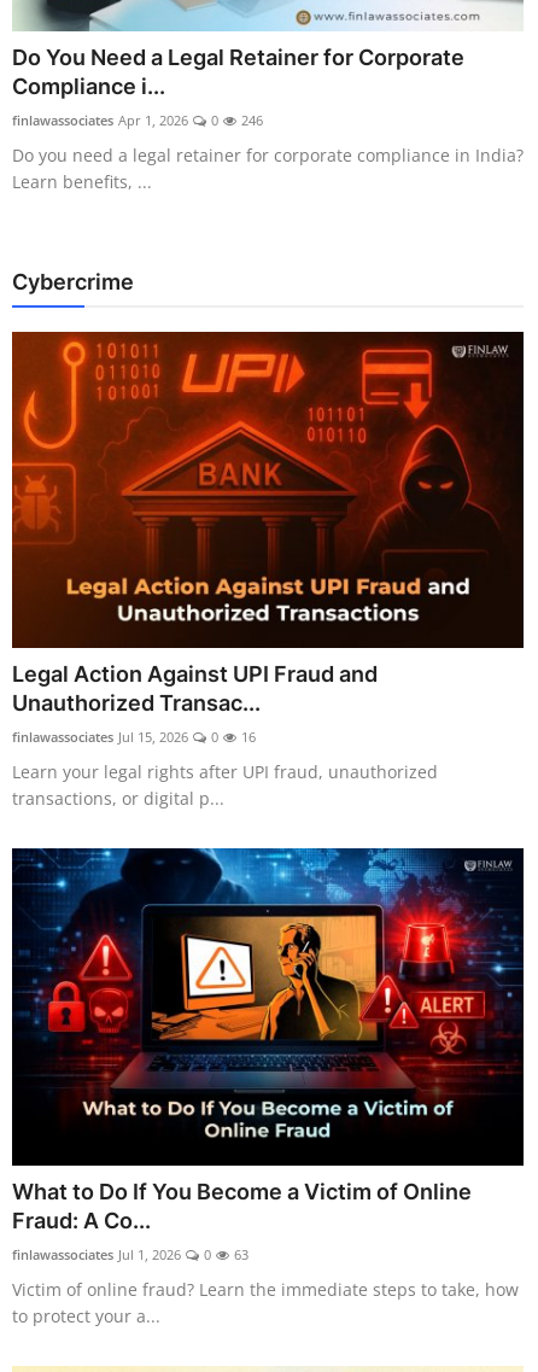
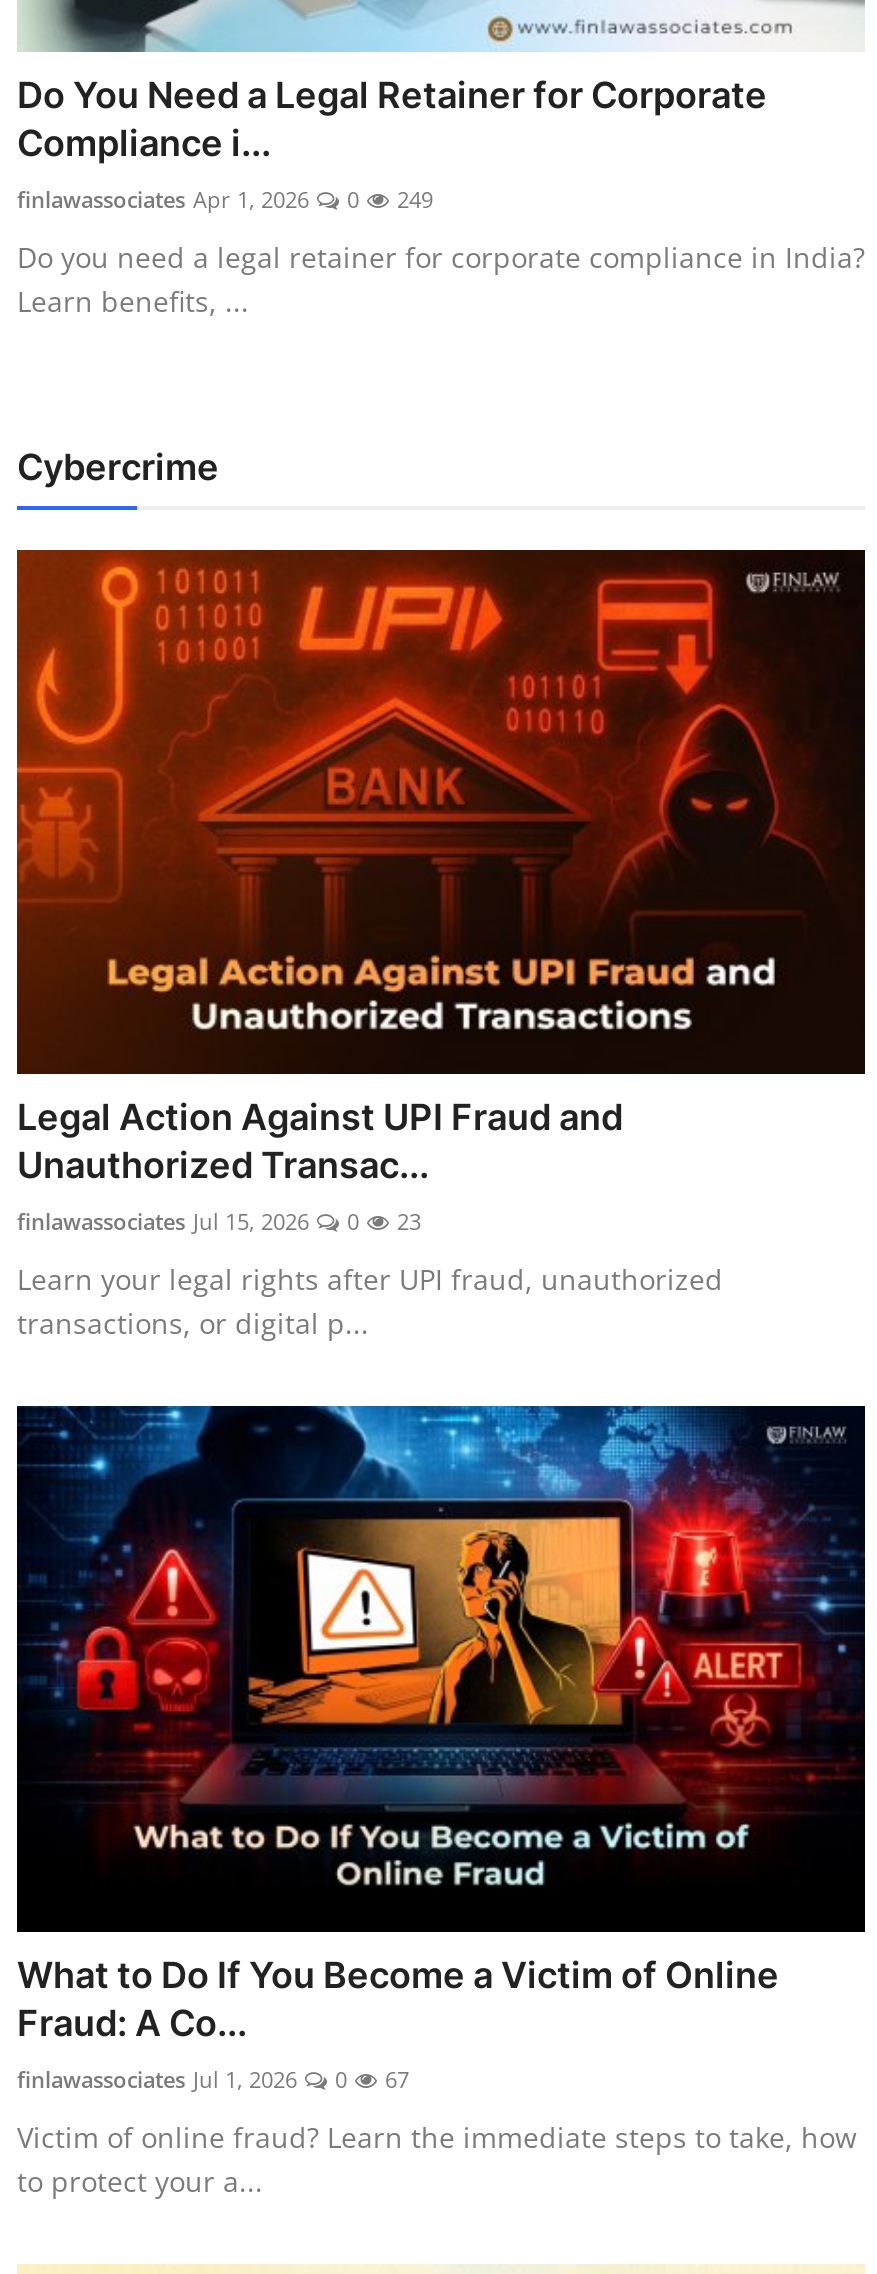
- finlawassociates Apr 1, 2026 0 246
+ finlawassociates Apr 1, 2026 0 249

- finlawassociates Jul 15, 2026 0 16
+ finlawassociates Jul 15, 2026 0 23

- finlawassociates Jul 1, 2026 0 63
+ finlawassociates Jul 1, 2026 0 67
